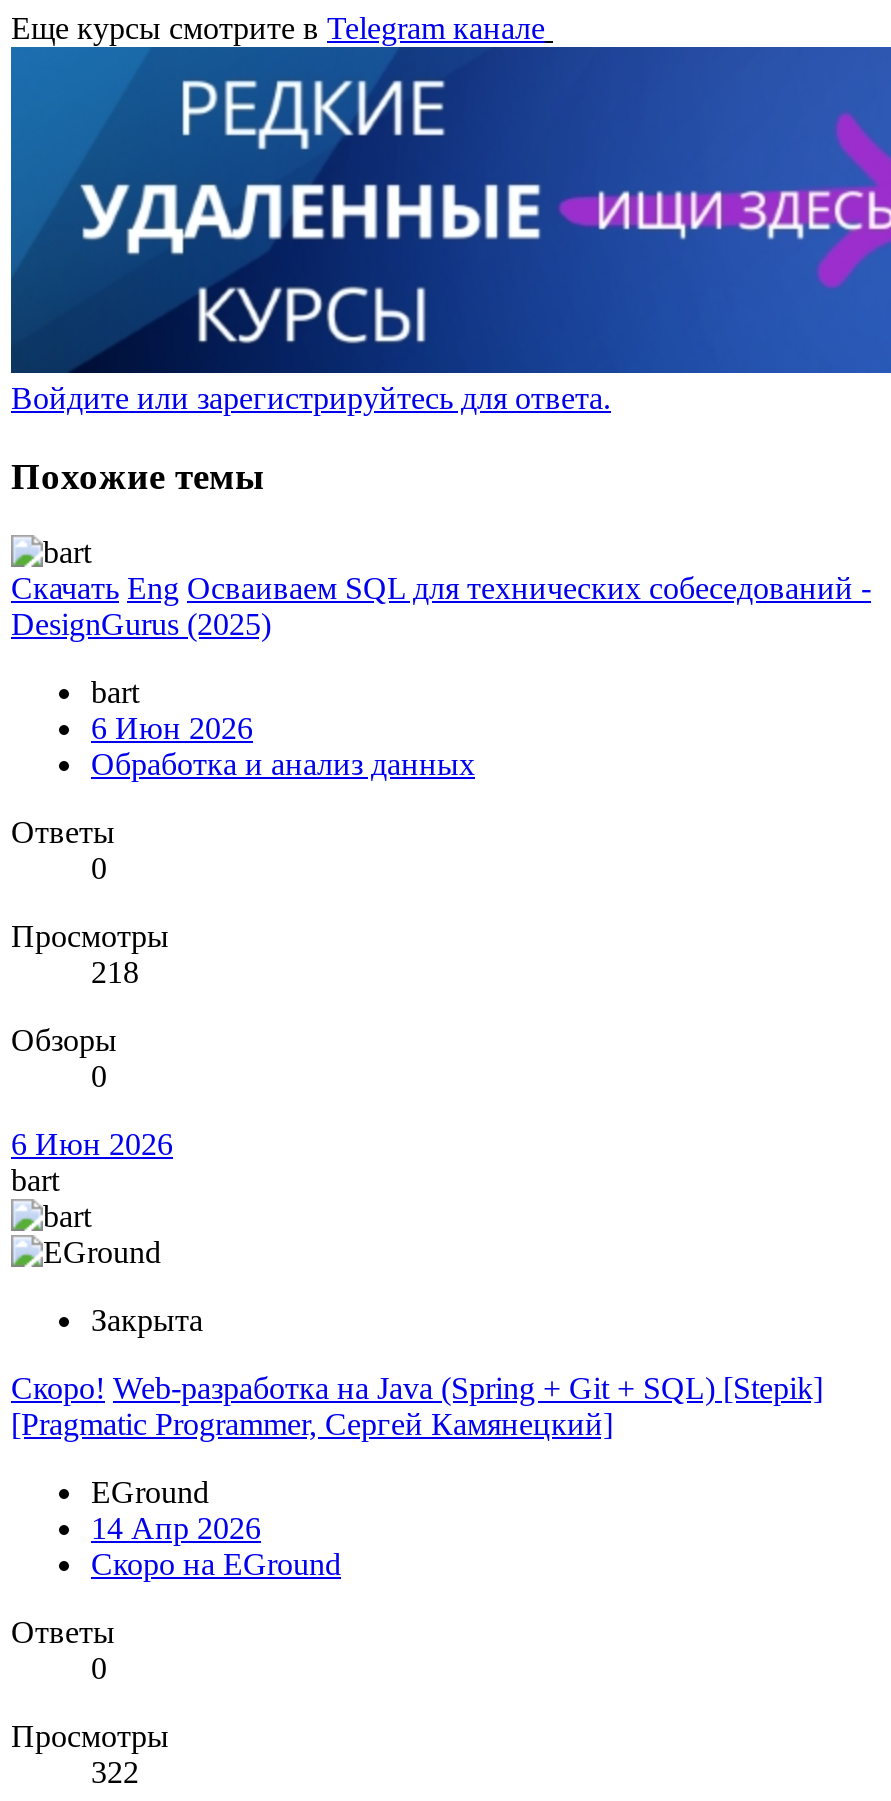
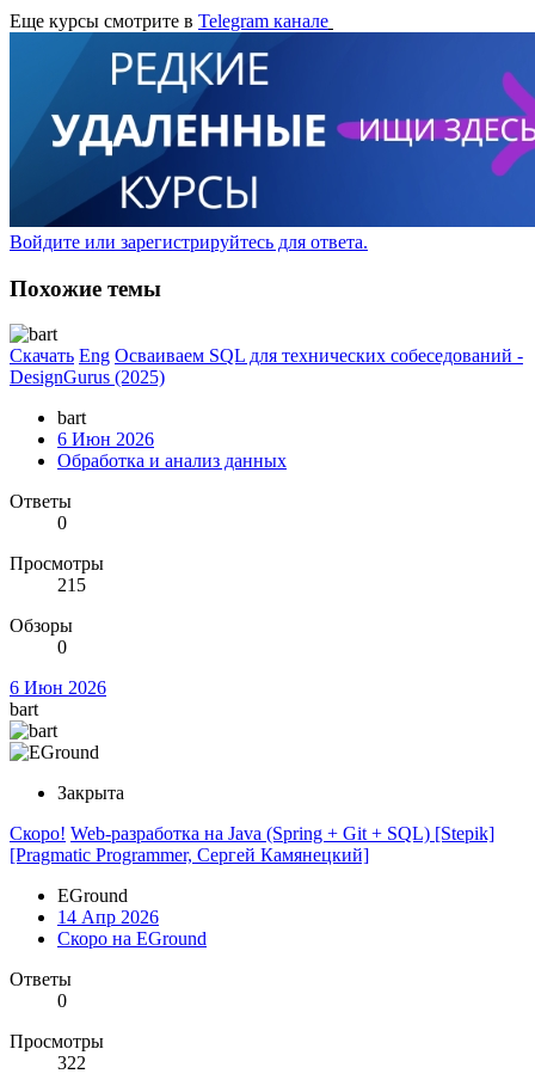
- 218
+ 215
